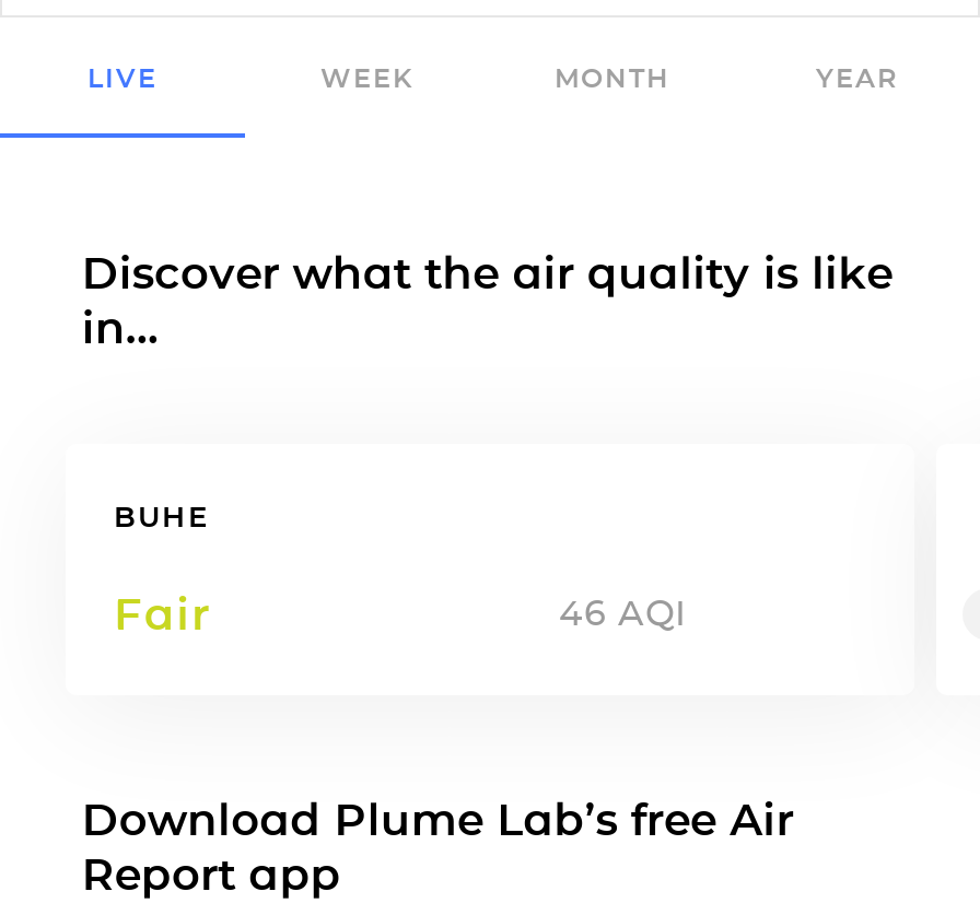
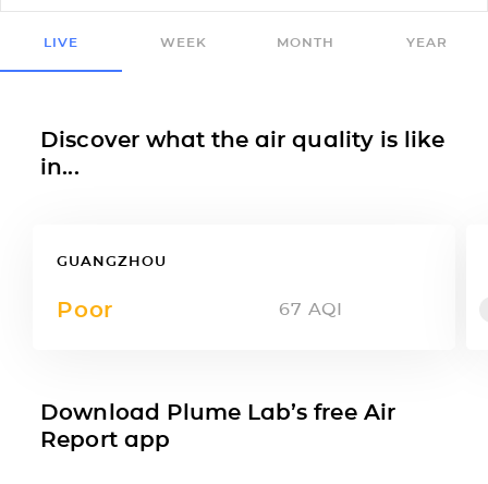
- BUHE
+ GUANGZHOU

- Fair
- 46 AQI
+ Poor
+ 67 AQI
